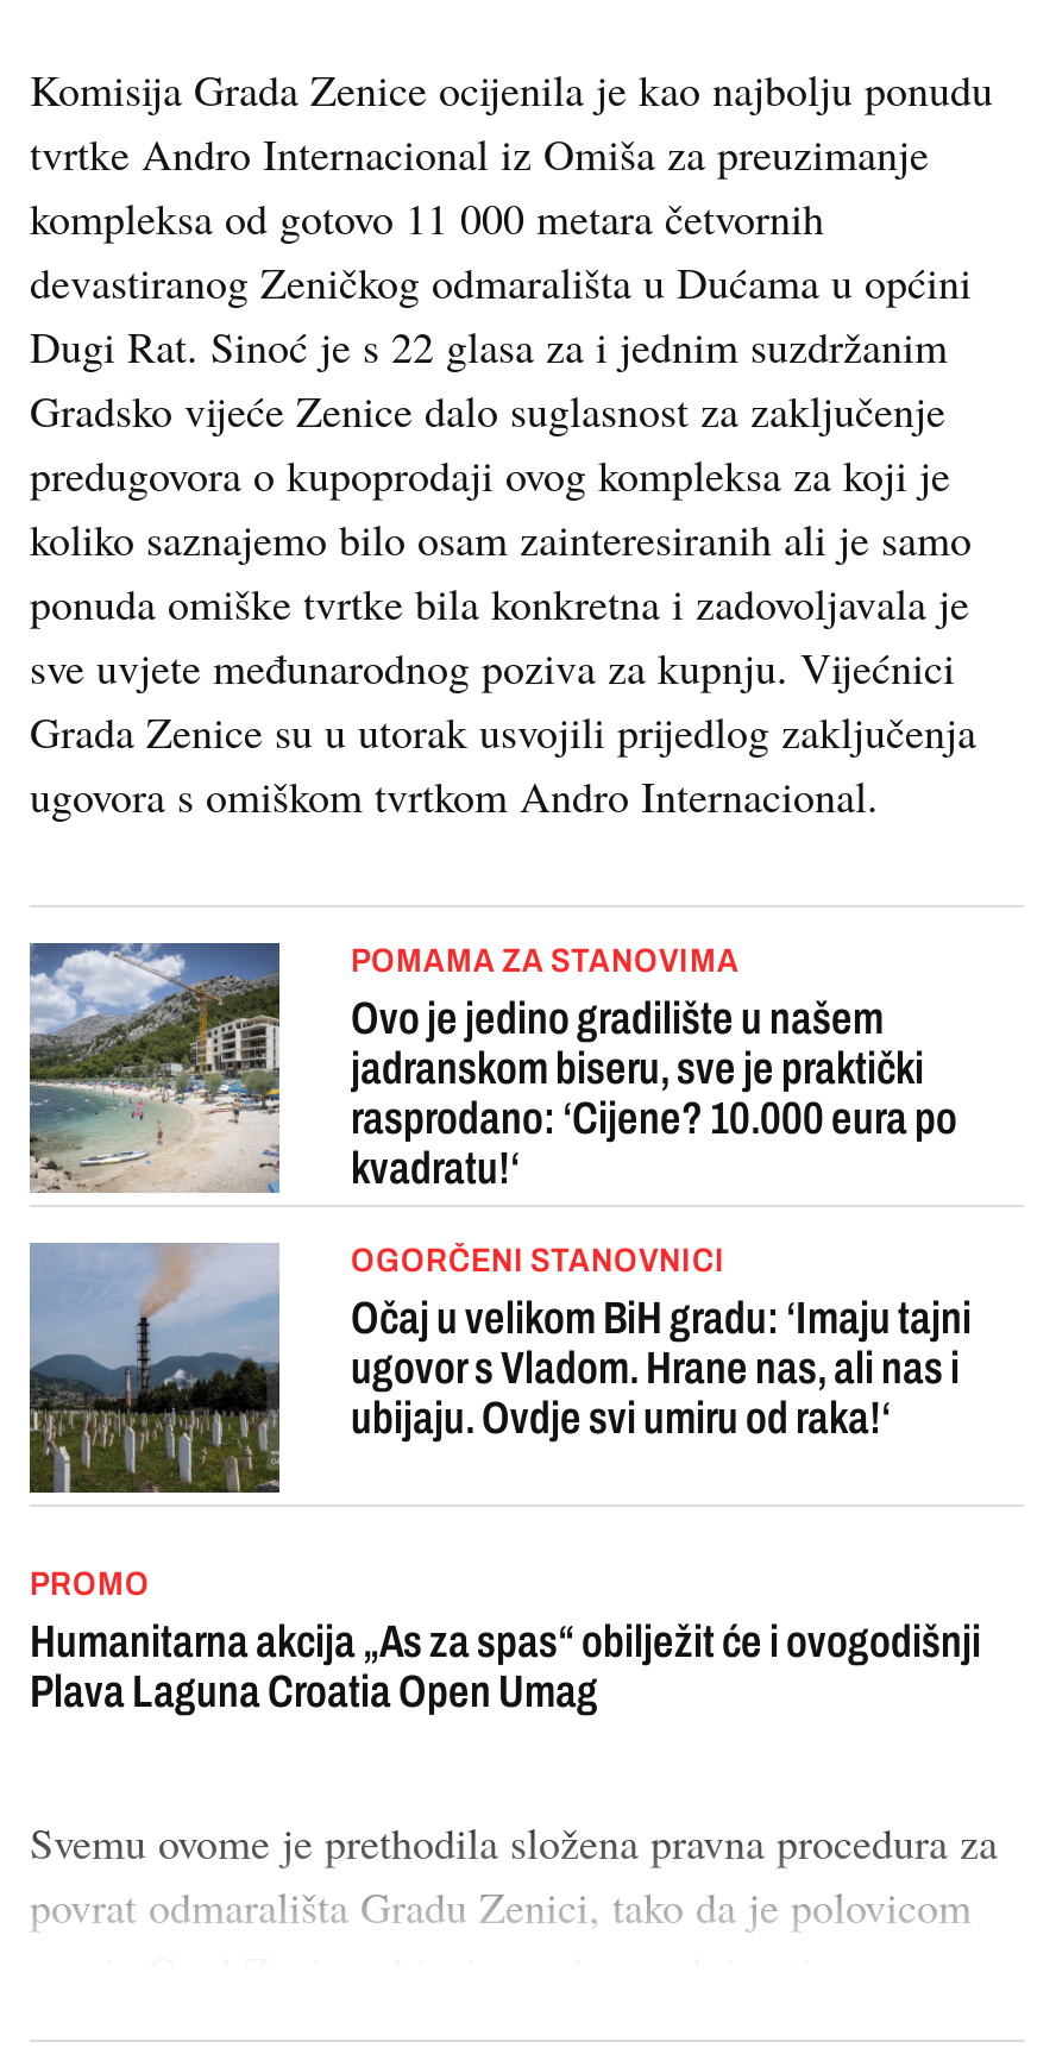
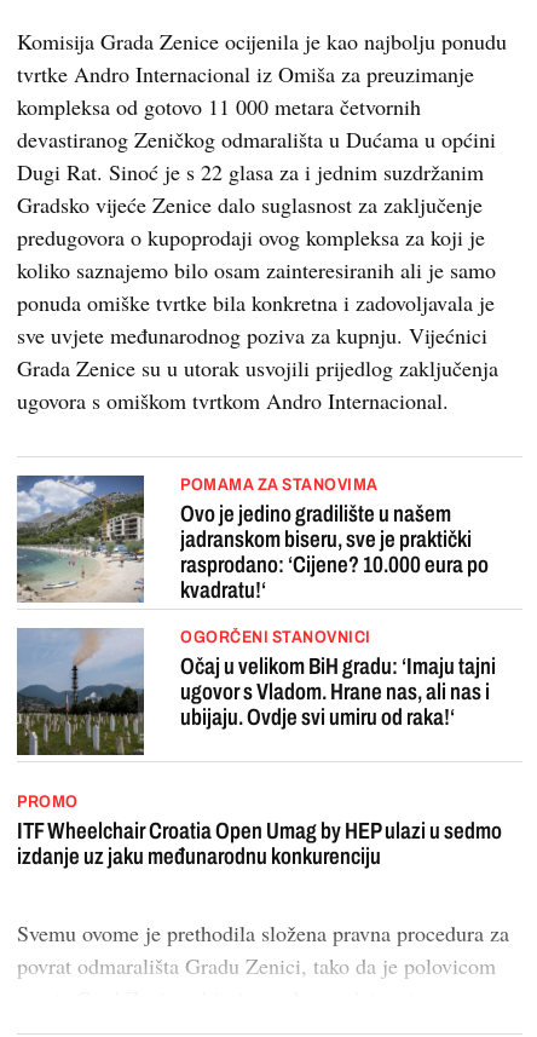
- Humanitarna akcija „As za spas“ obilježit će i ovogodišnji
- Plava Laguna Croatia Open Umag
+ ITF Wheelchair Croatia Open Umag by HEP ulazi u sedmo
+ izdanje uz jaku međunarodnu konkurenciju
